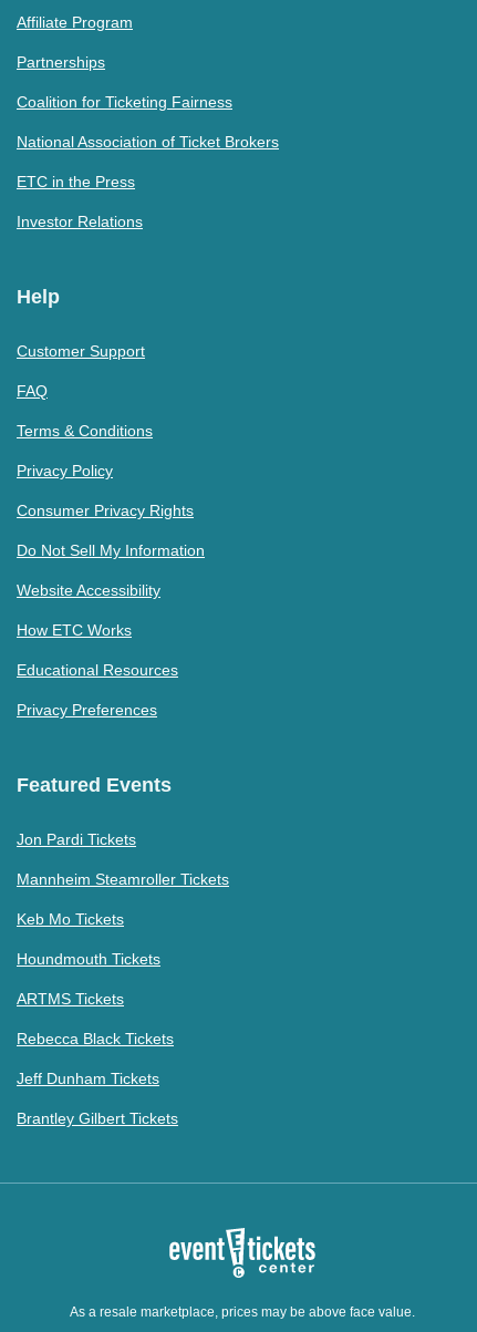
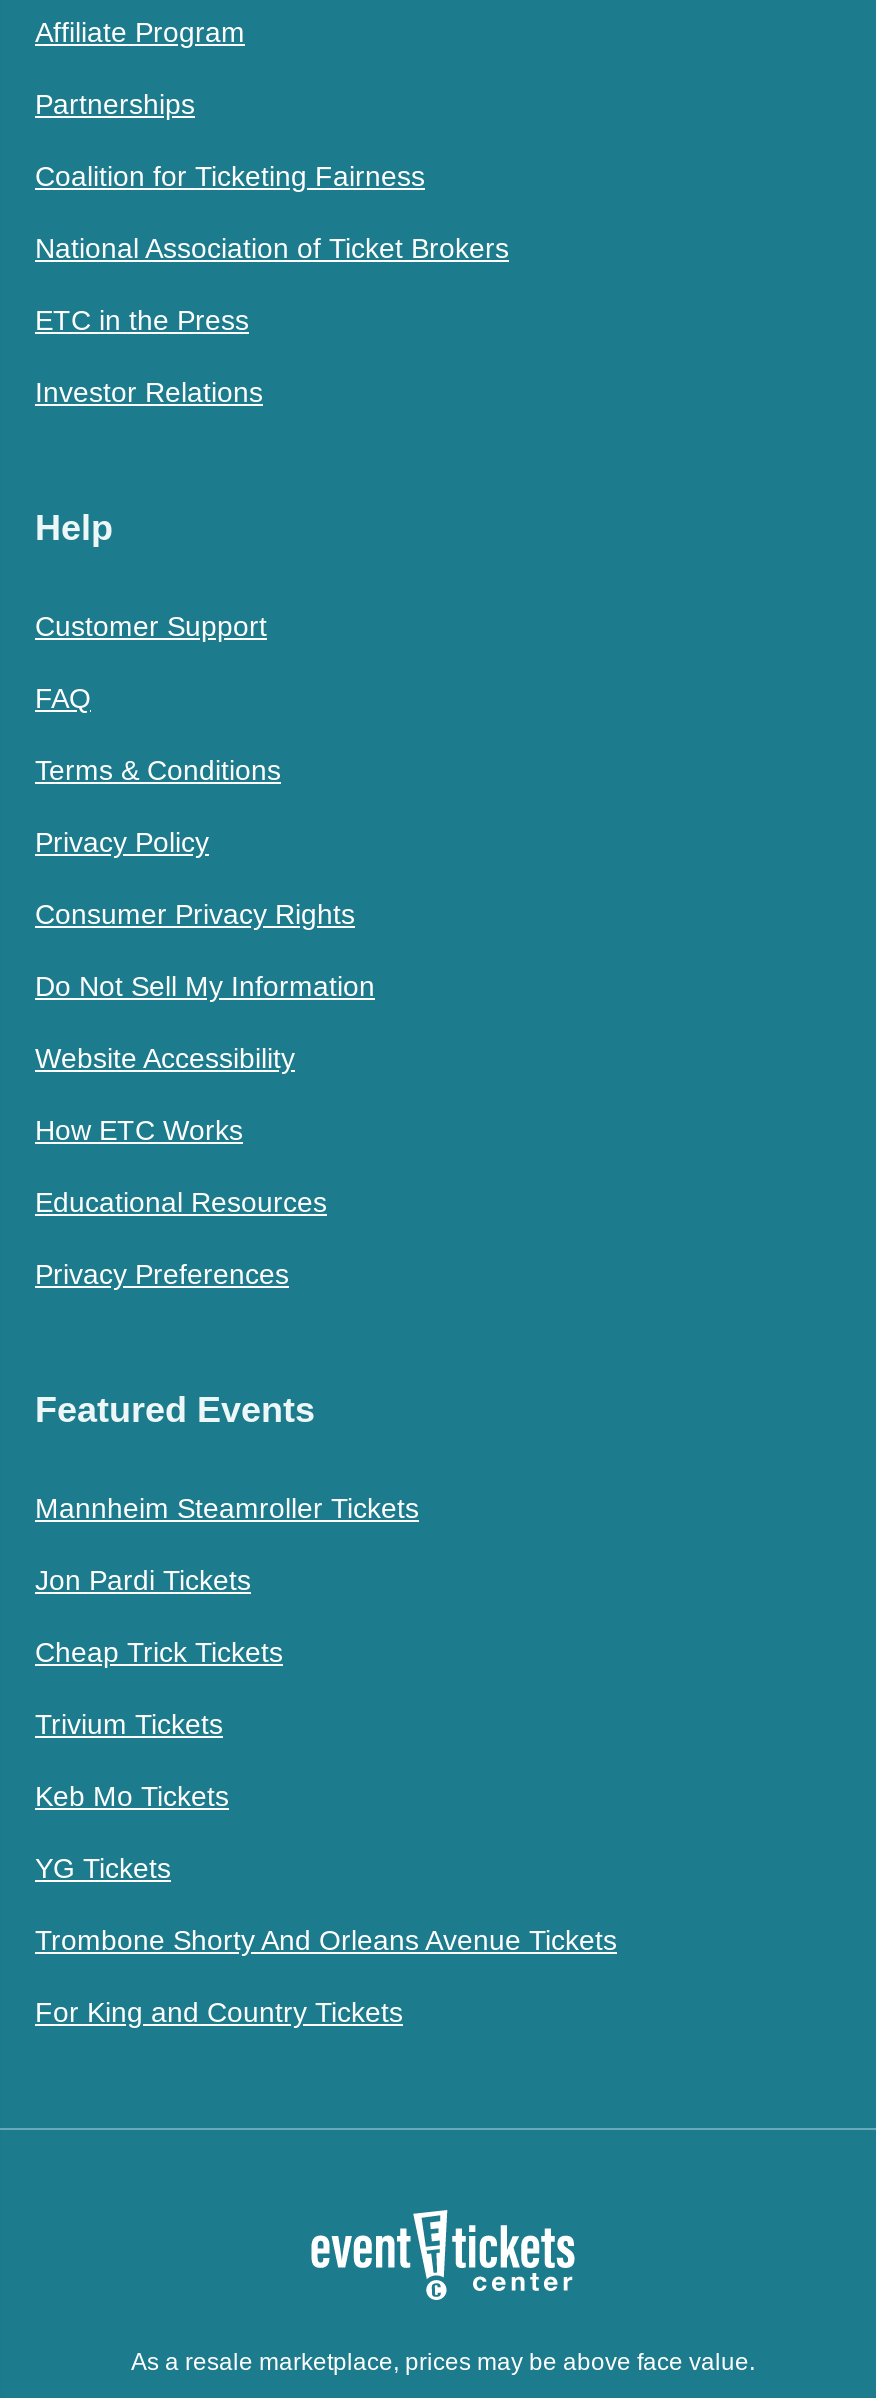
moved down: Jon Pardi Tickets

+ Cheap Trick Tickets
+ Trivium Tickets

moved up: Mannheim Steamroller Tickets

moved down: Keb Mo Tickets

- Houndmouth Tickets
- ARTMS Tickets
- Rebecca Black Tickets
- Jeff Dunham Tickets
- Brantley Gilbert Tickets
+ YG Tickets
+ Trombone Shorty And Orleans Avenue Tickets
+ For King and Country Tickets
